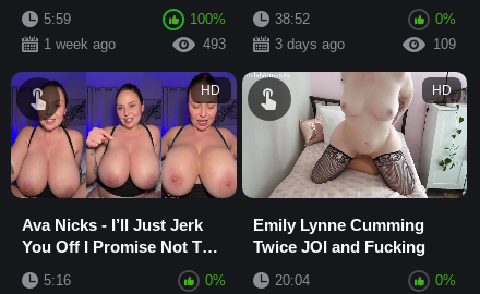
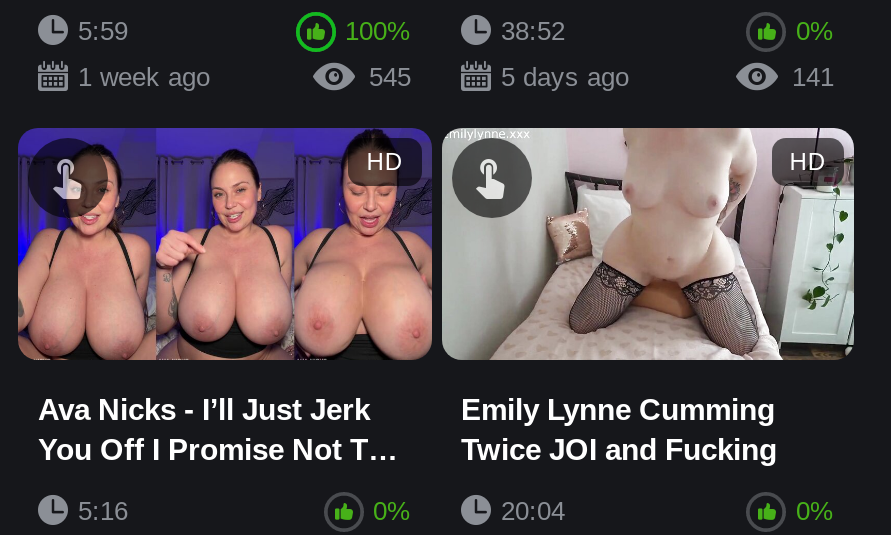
- 493
+ 545

- 3 days ago
+ 5 days ago

- 109
+ 141
